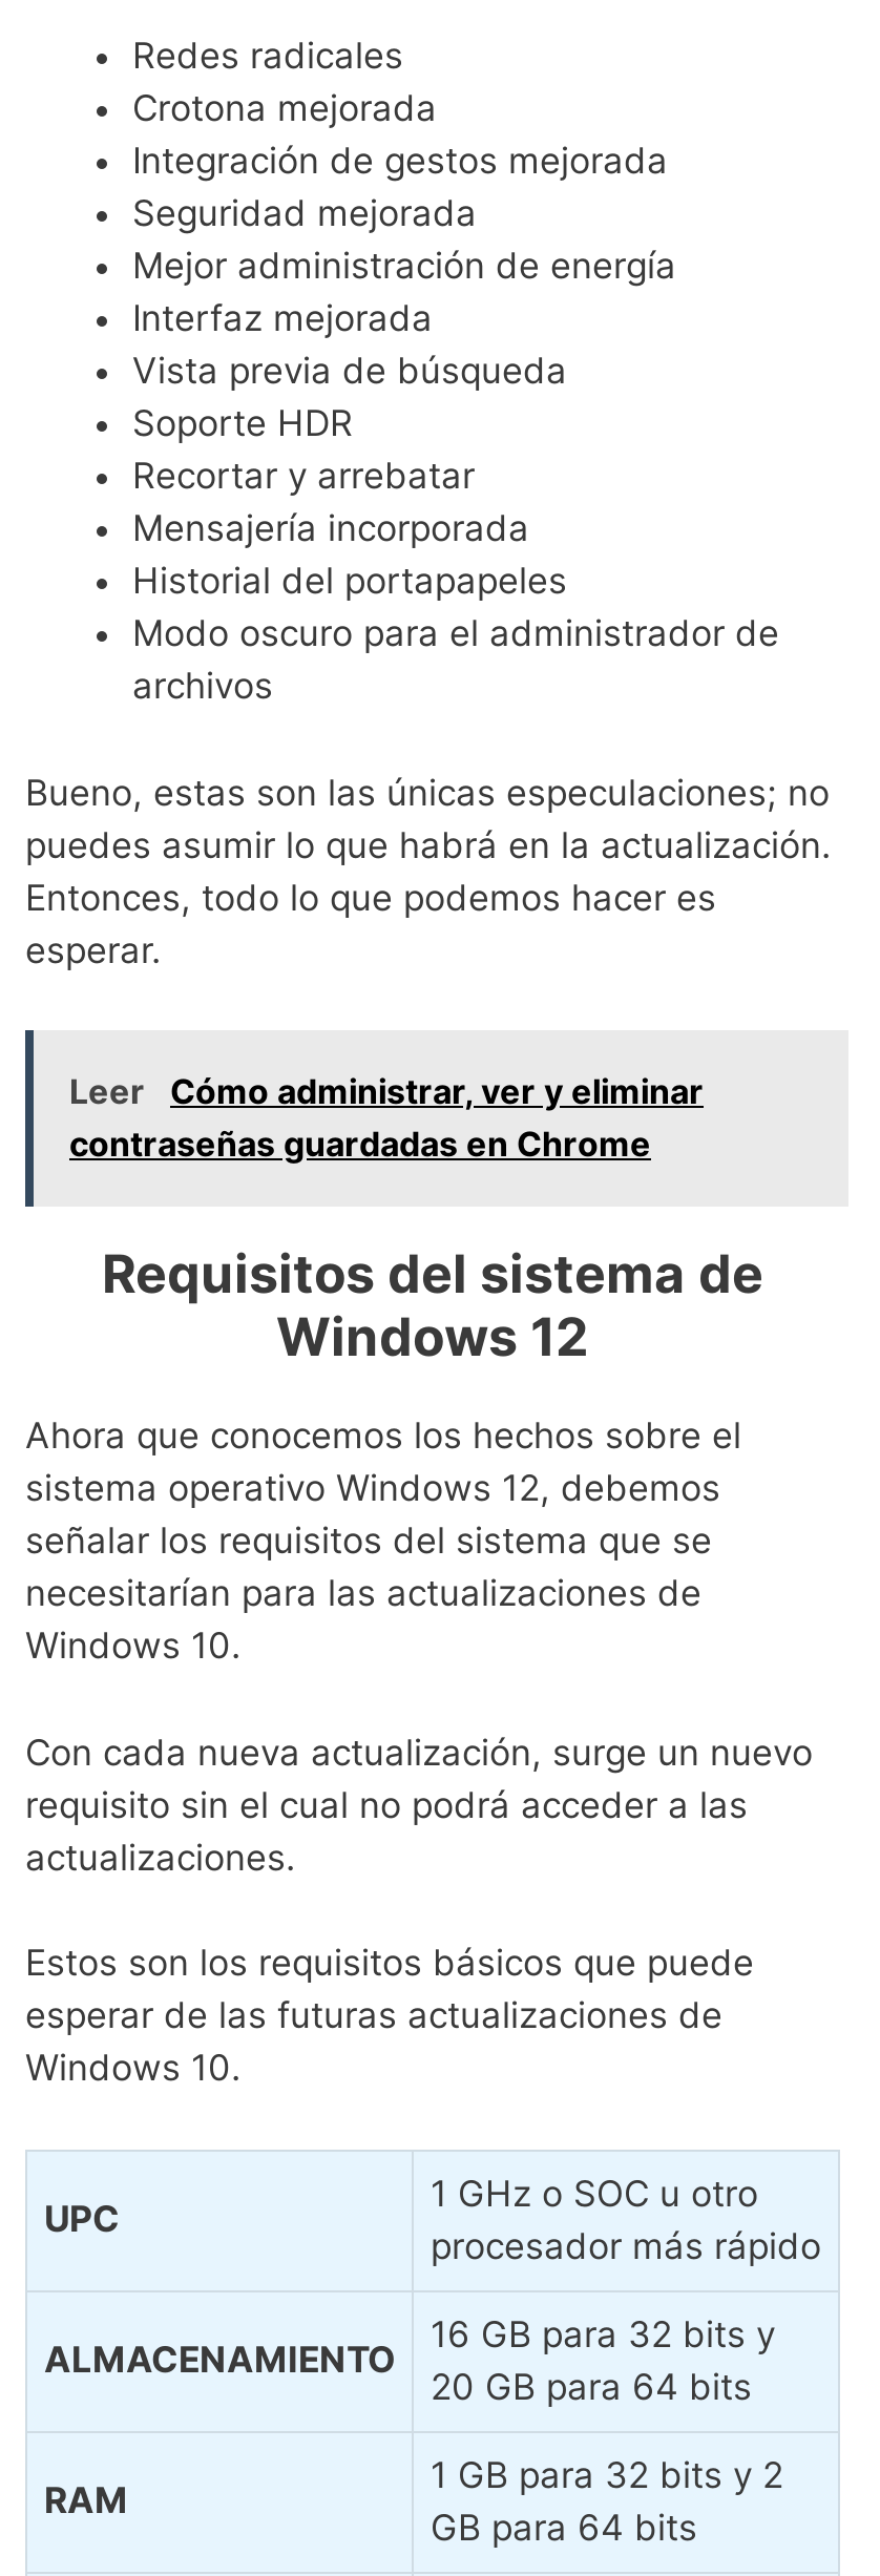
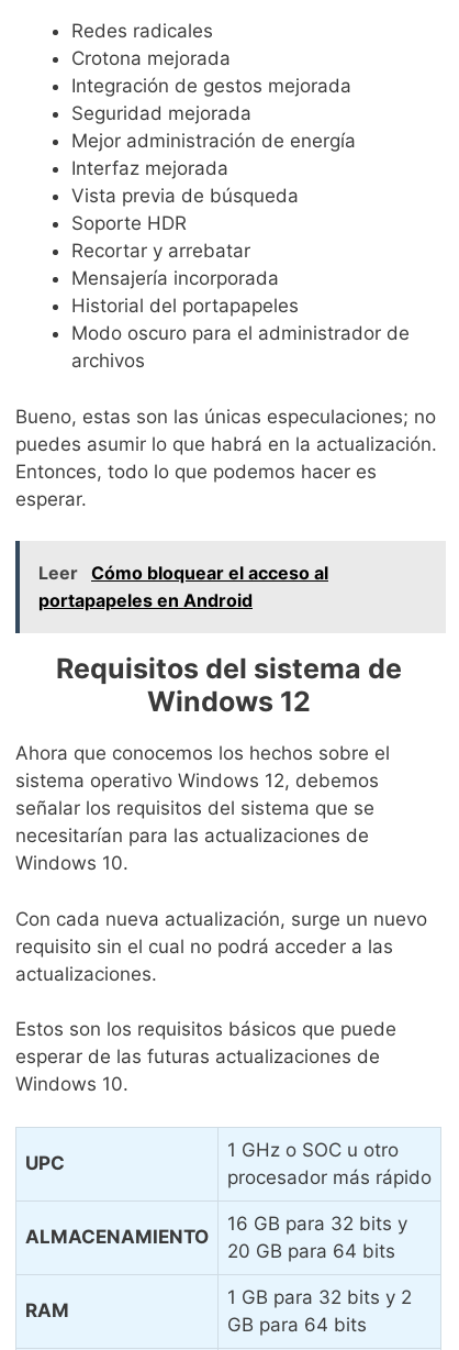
- Leer Cómo administrar, ver y eliminar
- contraseñas guardadas en Chrome
+ Leer Cómo bloquear el acceso al
+ portapapeles en Android
